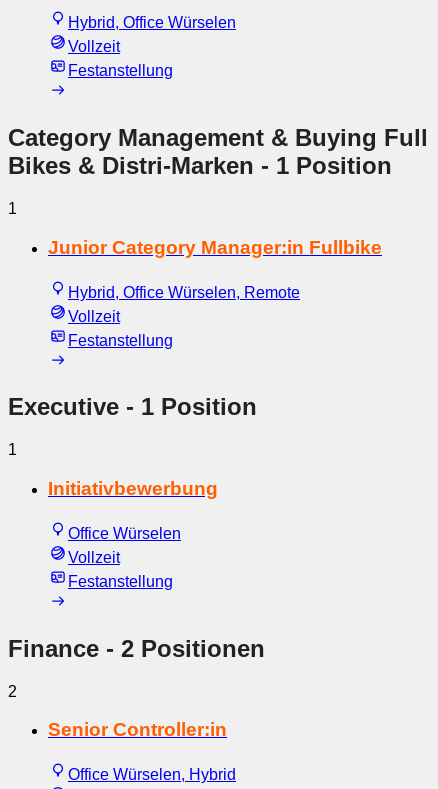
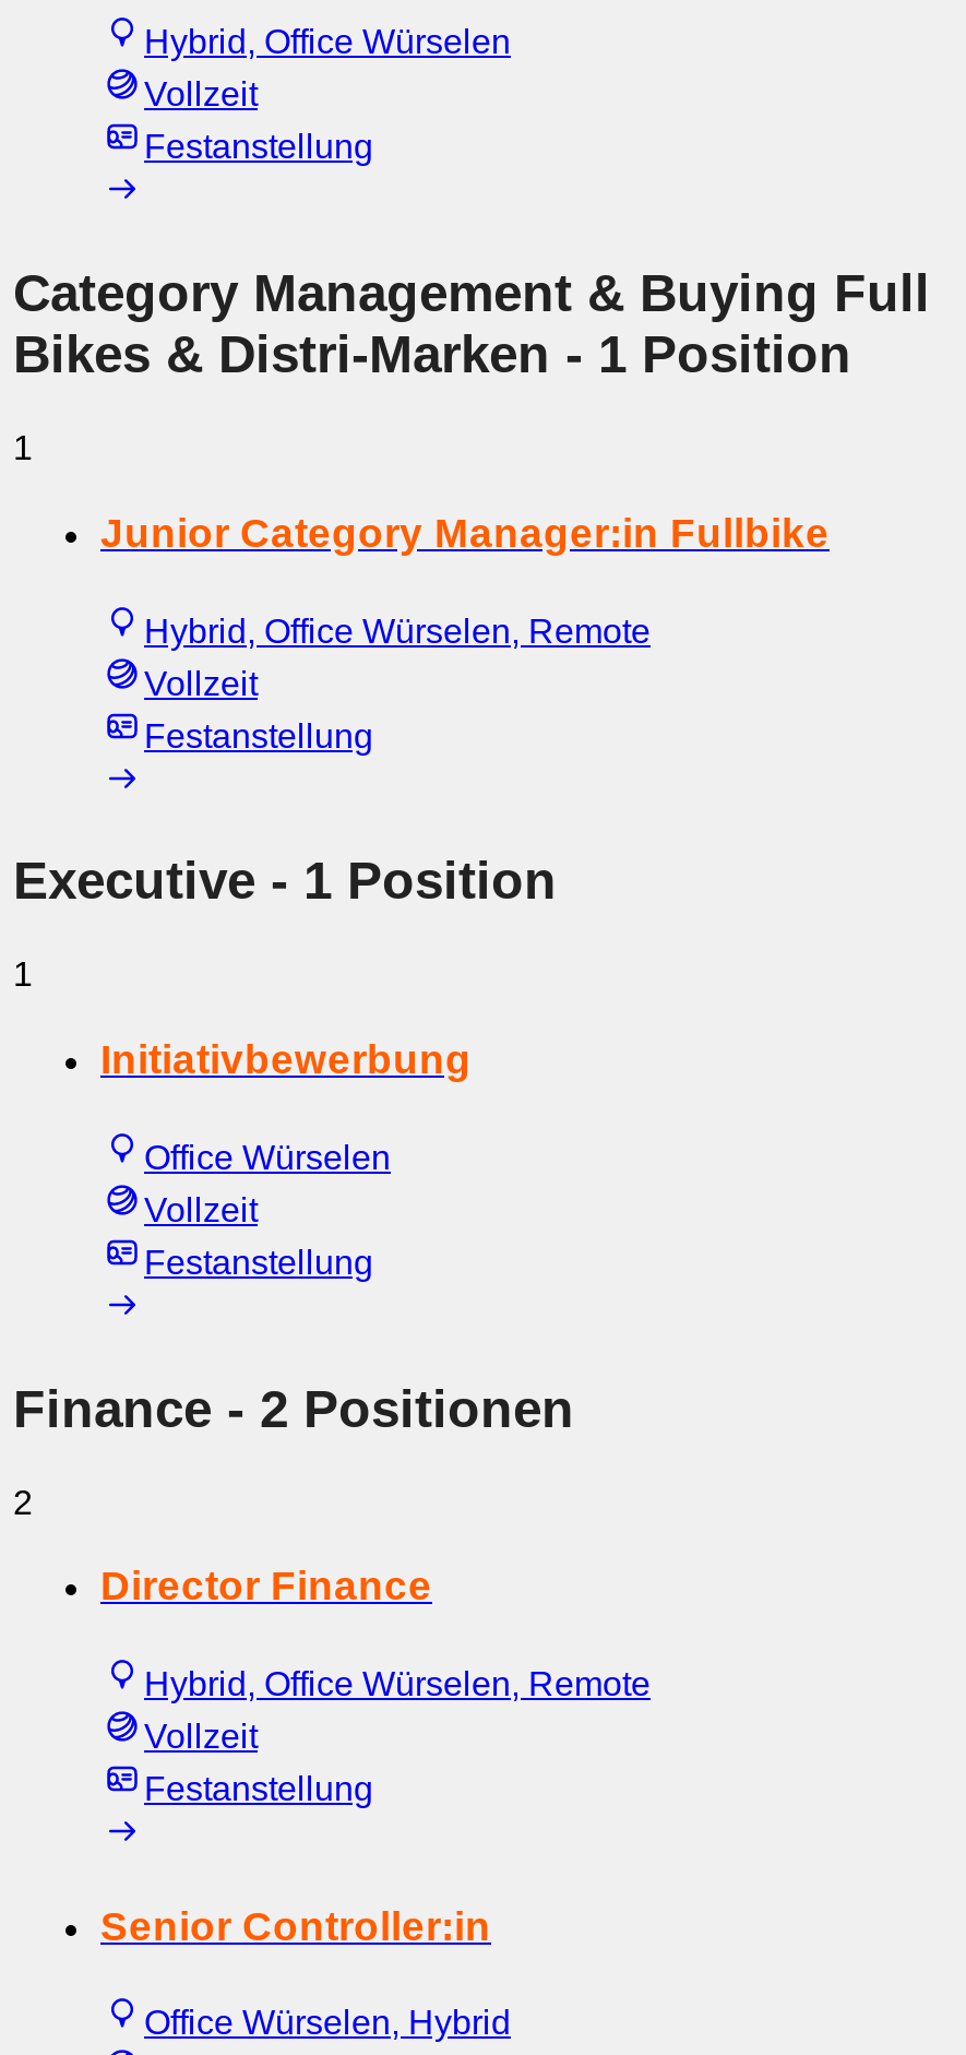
+ Director Finance
+ Hybrid, Office Würselen, Remote
+ Vollzeit
+ Festanstellung
